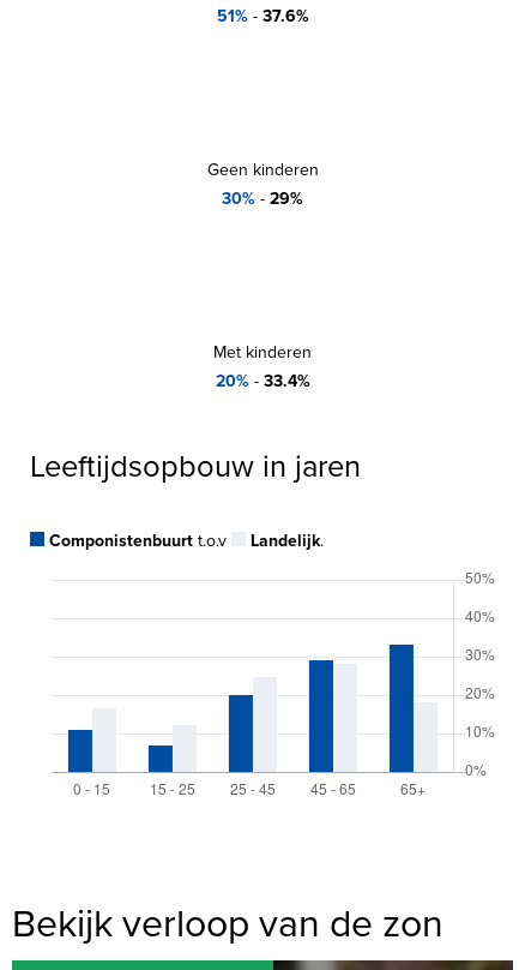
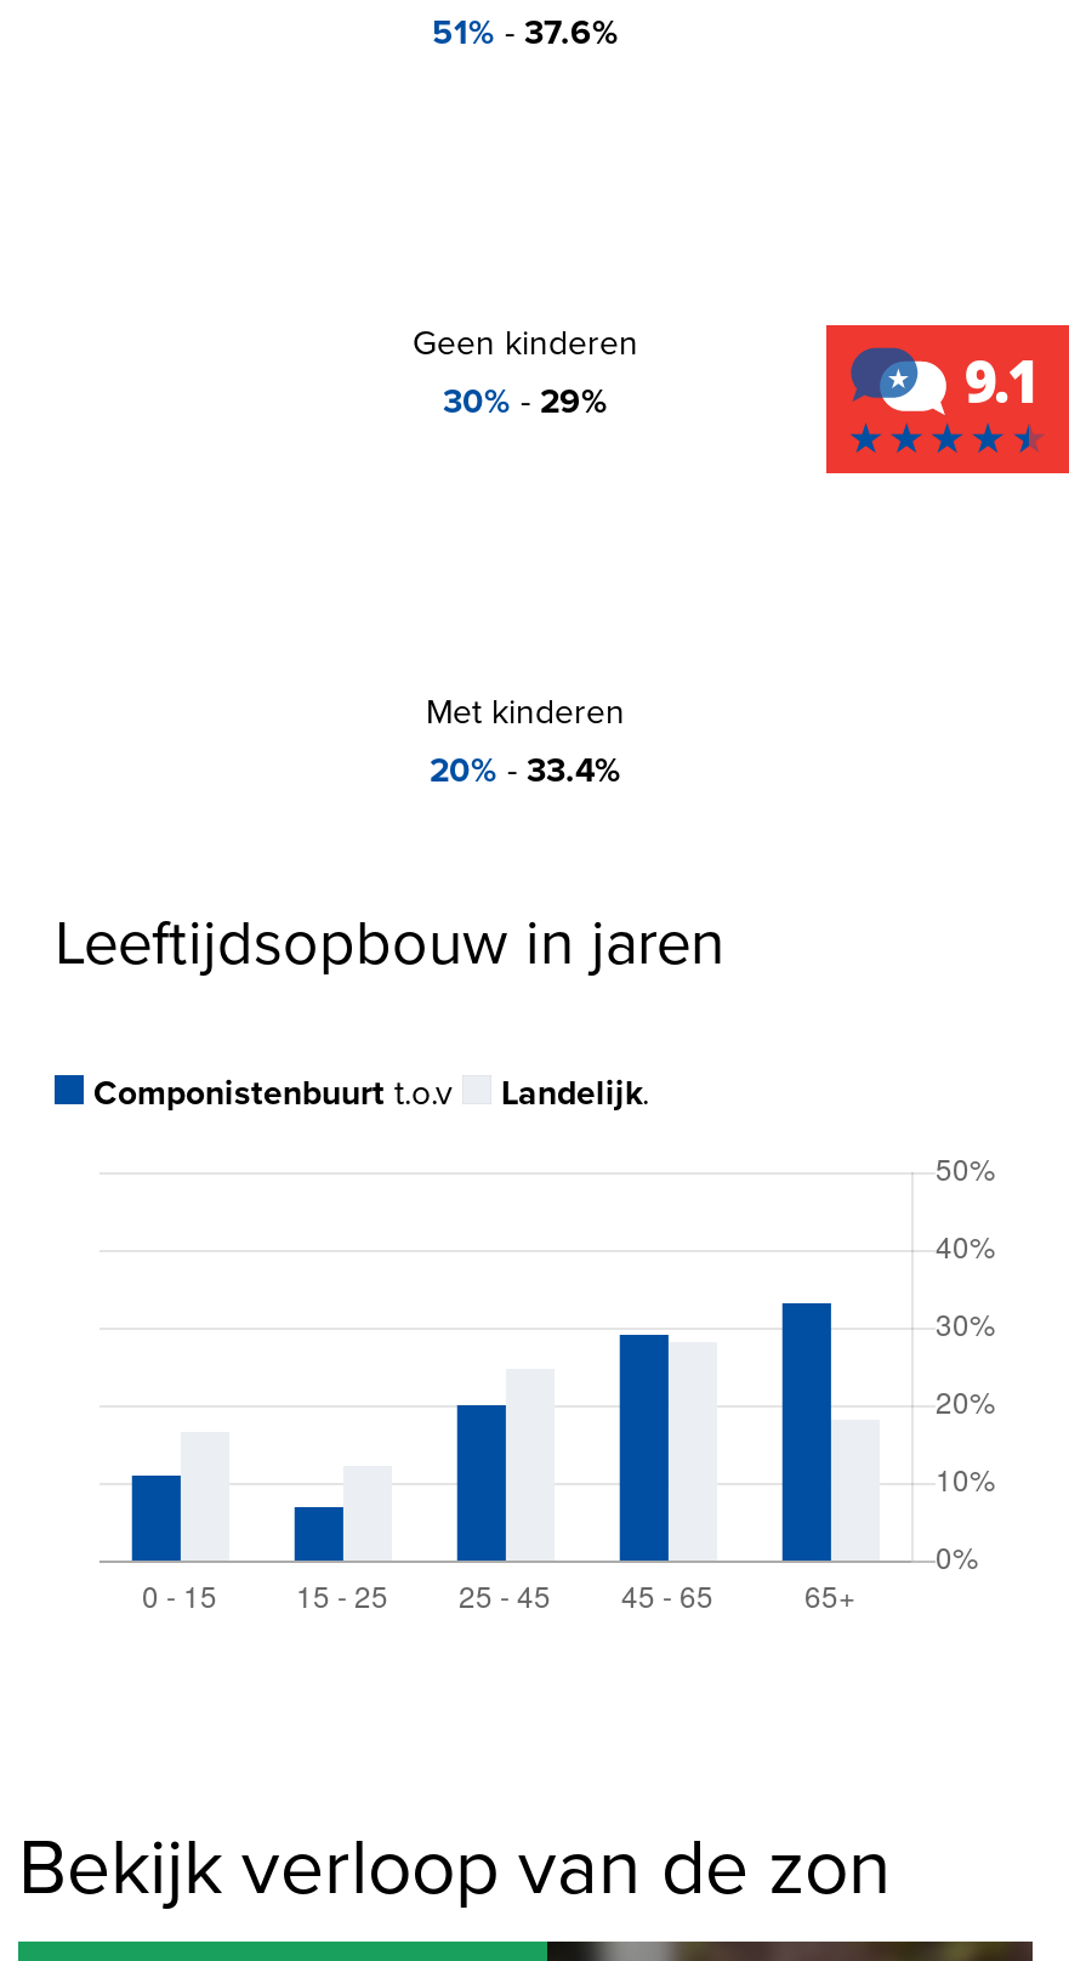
+ [image]
